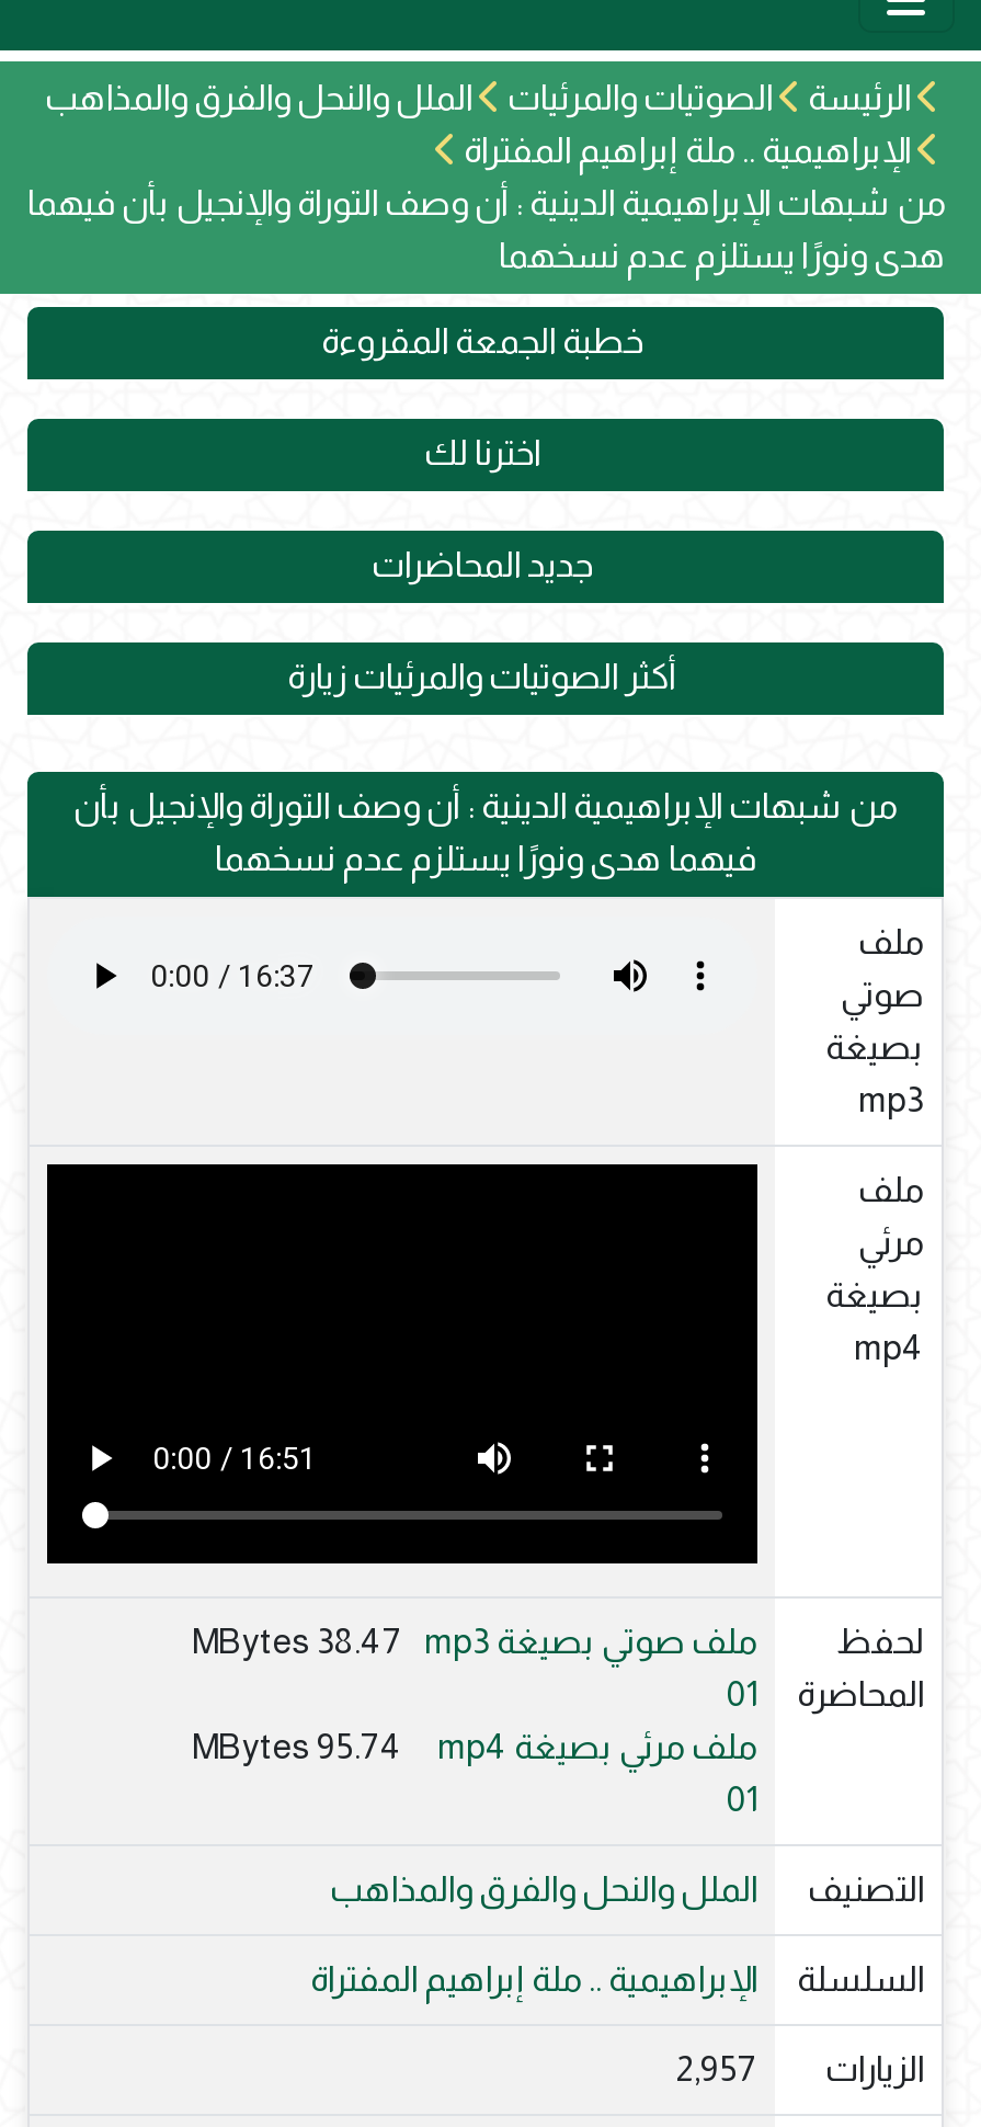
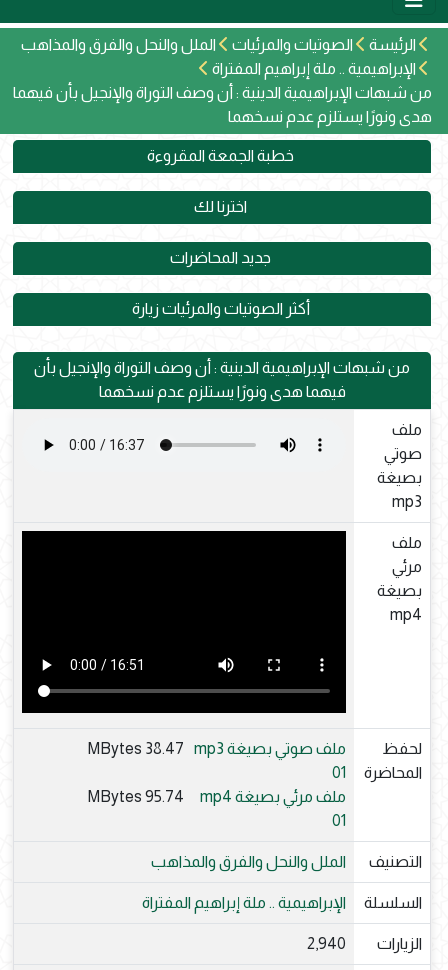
- الزيارات 2,957
+ الزيارات 2,940
